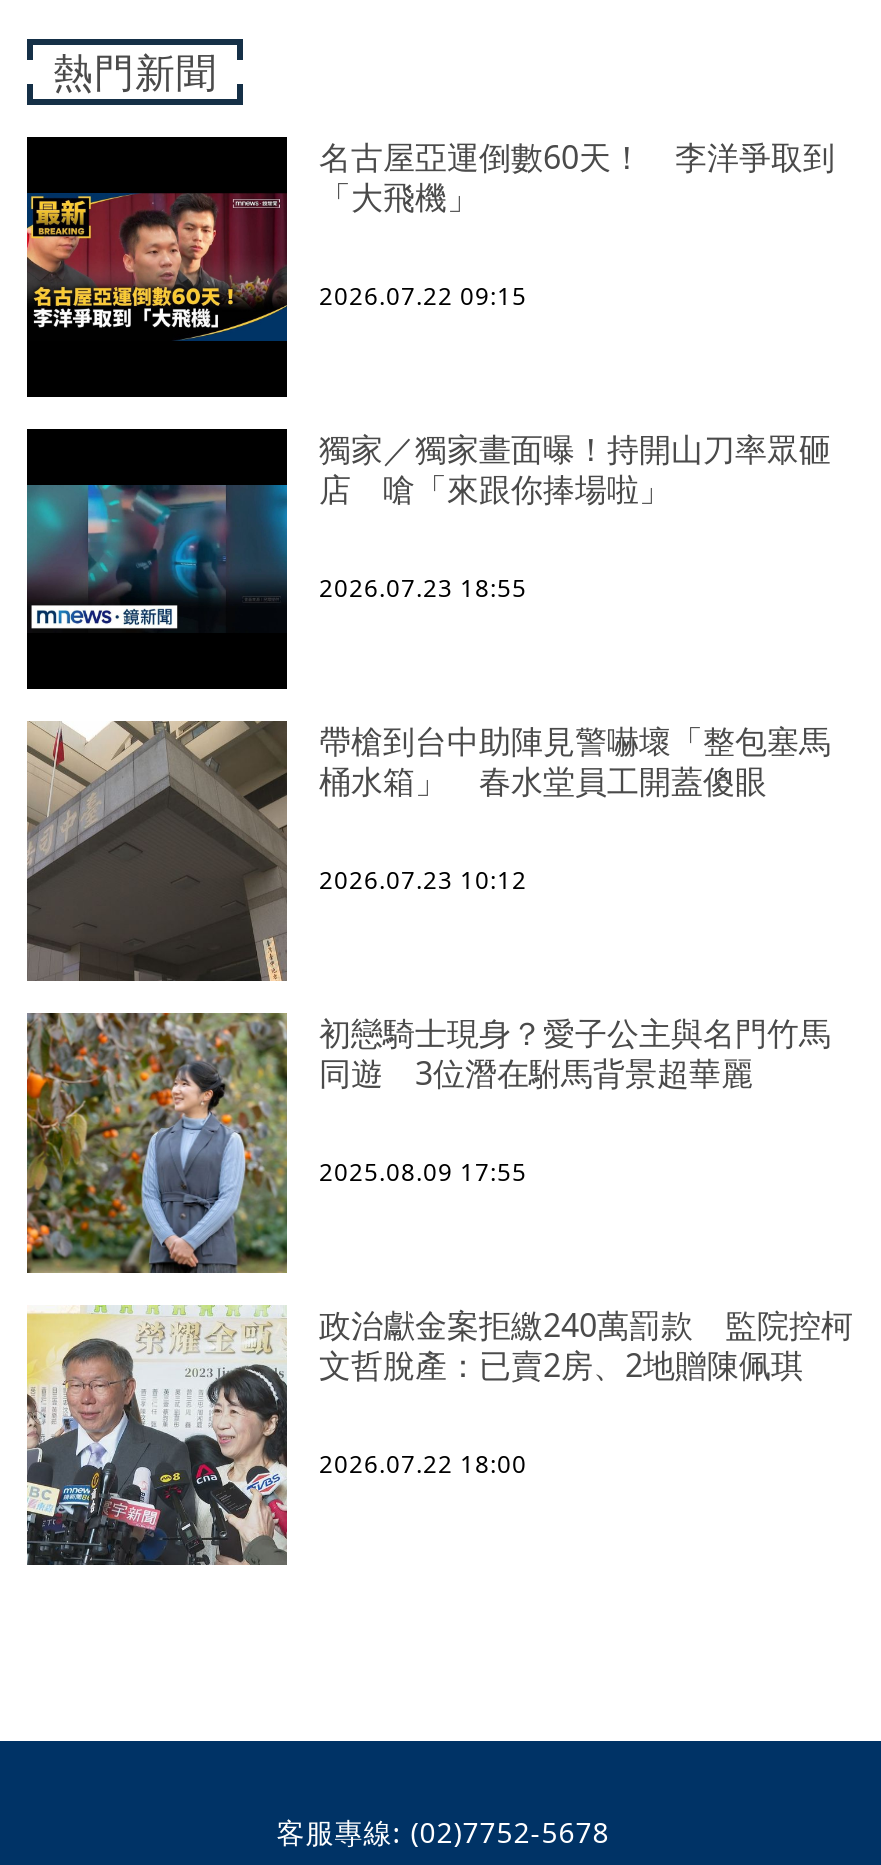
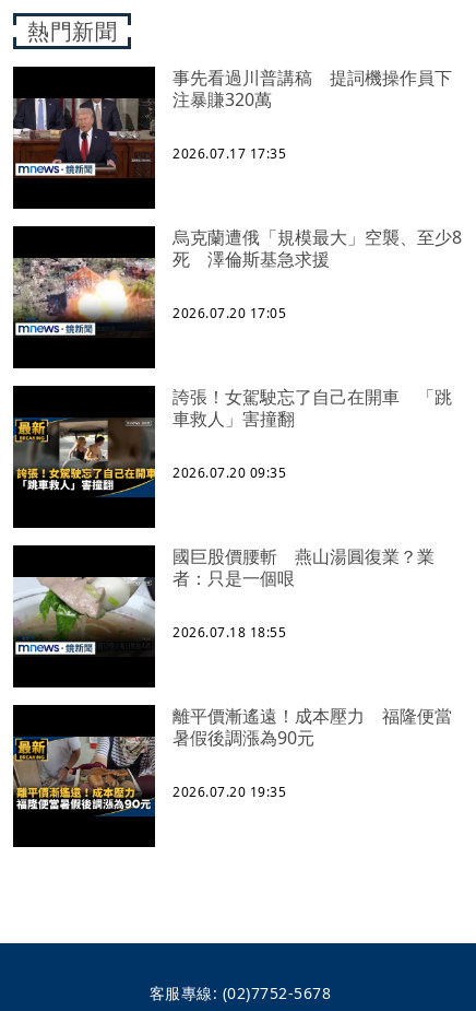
- [image]
- 名古屋亞運倒數60天！ 李洋爭取到
- 「大飛機」
+ [image]
+ 事先看過川普講稿 提詞機操作員下
+ 注暴賺320萬

- 2026.07.22 09:15
+ 2026.07.17 17:35

- [image]
- 獨家／獨家畫面曝！持開山刀率眾砸
- 店 嗆「來跟你捧場啦」
+ [image]
+ 烏克蘭遭俄「規模最大」空襲、至少8
+ 死 澤倫斯基急求援

- 2026.07.23 18:55
+ 2026.07.20 17:05

- [image]
- 帶槍到台中助陣見警嚇壞「整包塞馬
- 桶水箱」 春水堂員工開蓋傻眼
+ [image]
+ 誇張！女駕駛忘了自己在開車 「跳
+ 車救人」害撞翻

- 2026.07.23 10:12
+ 2026.07.20 09:35

- [image]
- 初戀騎士現身？愛子公主與名門竹馬
- 同遊 3位潛在駙馬背景超華麗
+ [image]
+ 國巨股價腰斬 燕山湯圓復業？業
+ 者：只是一個哏

- 2025.08.09 17:55
+ 2026.07.18 18:55

- [image]
- 政治獻金案拒繳240萬罰款 監院控柯
- 文哲脫產：已賣2房、2地贈陳佩琪
+ [image]
+ 離平價漸遙遠！成本壓力 福隆便當
+ 暑假後調漲為90元

- 2026.07.22 18:00
+ 2026.07.20 19:35
